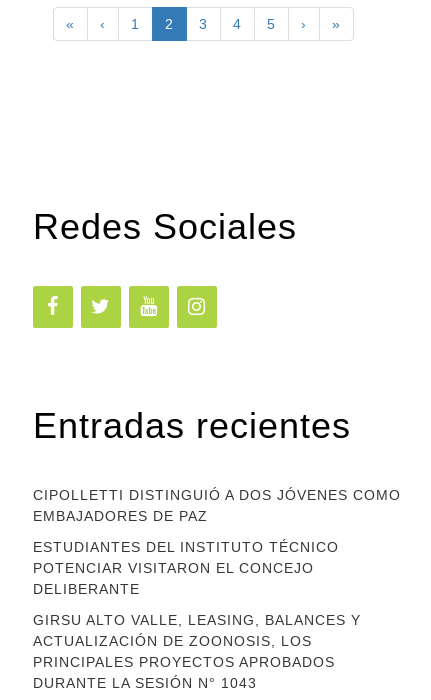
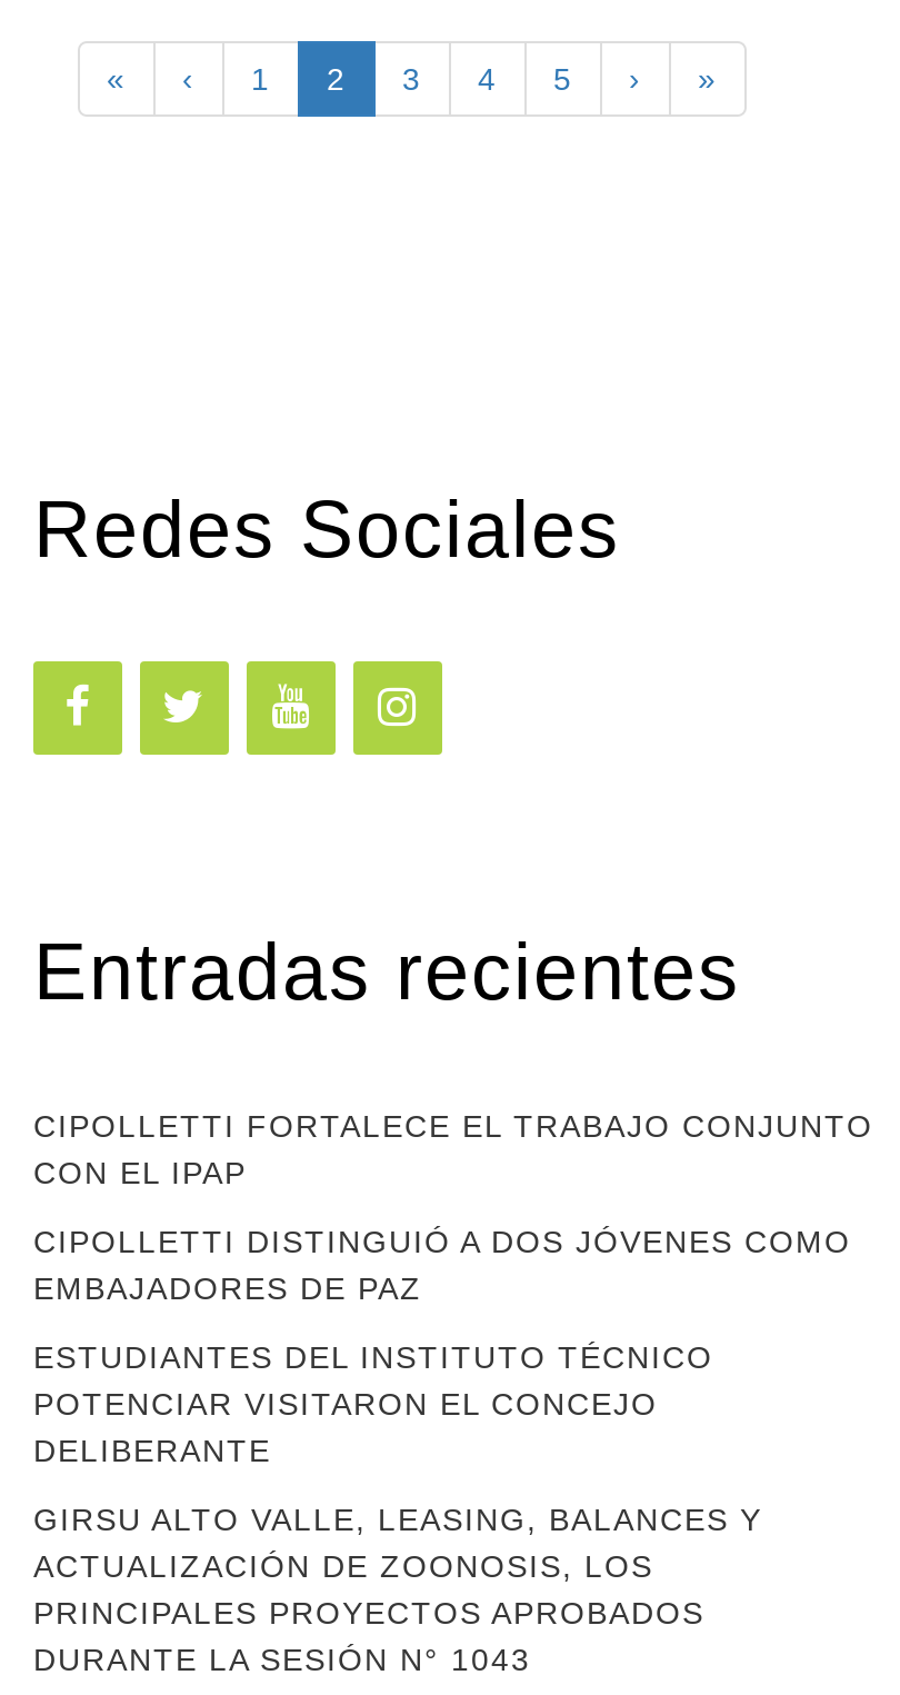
+ CIPOLLETTI FORTALECE EL TRABAJO CONJUNTO
+ CON EL IPAP
